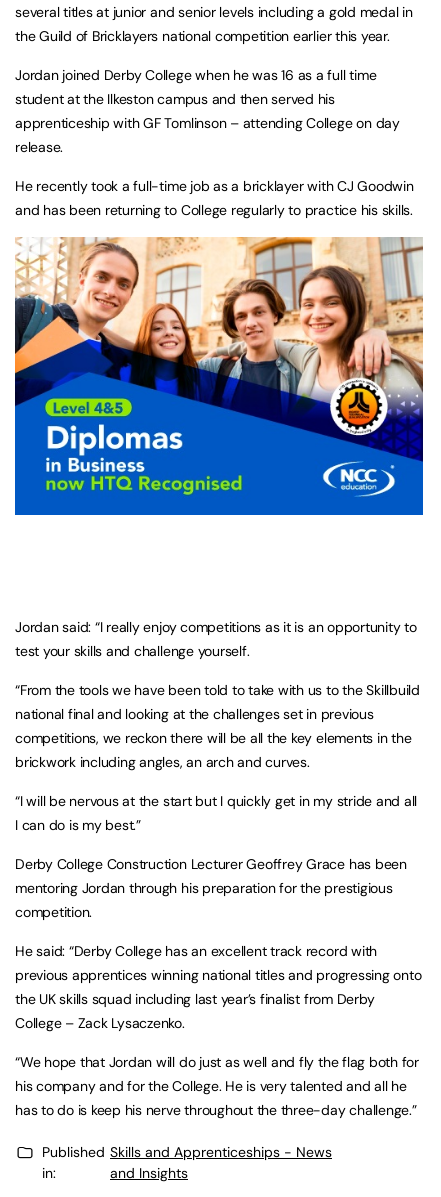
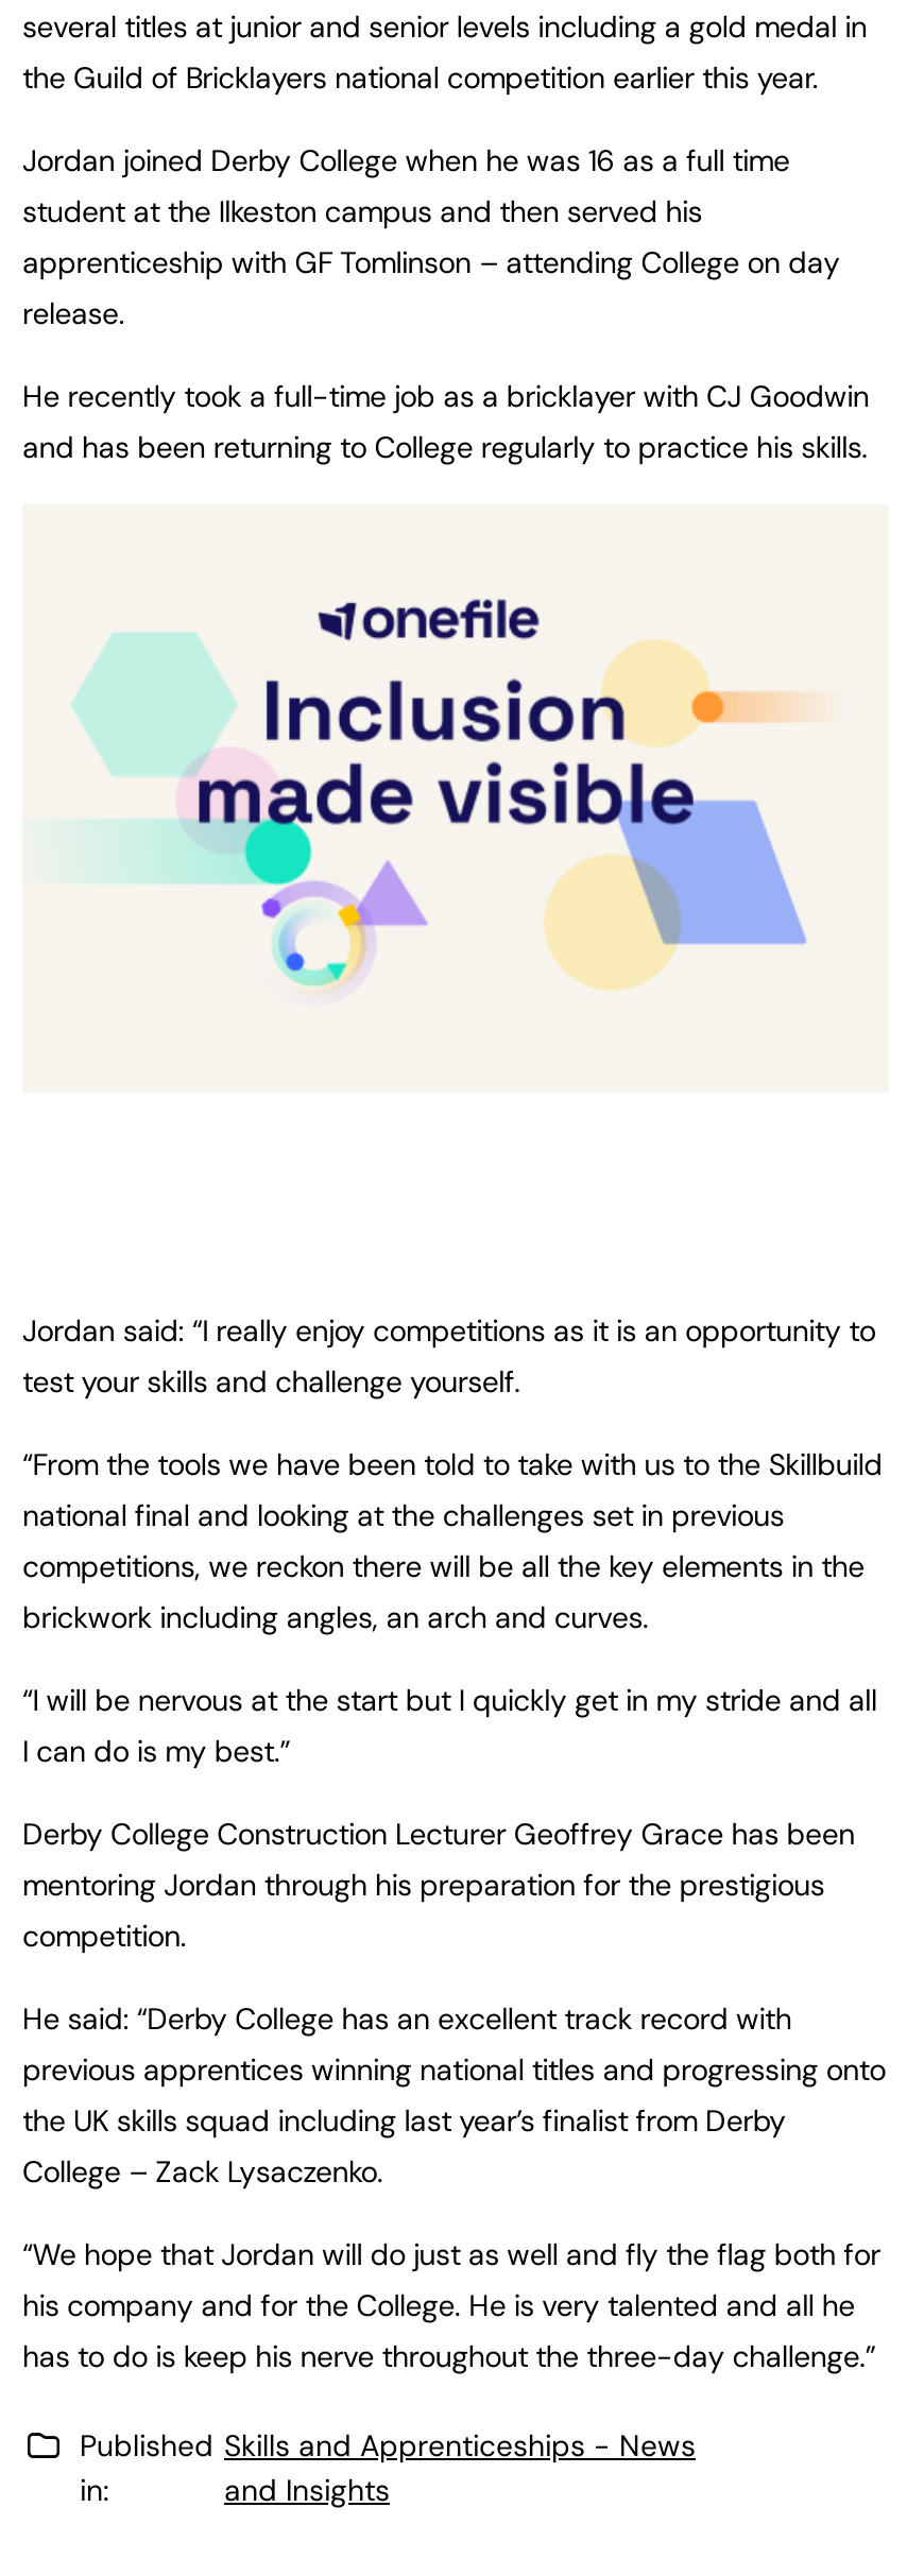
- [image]
+ [image]
